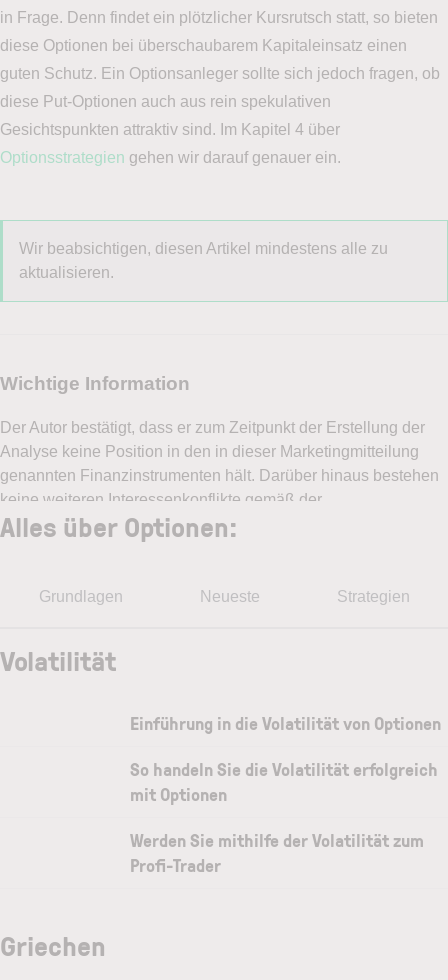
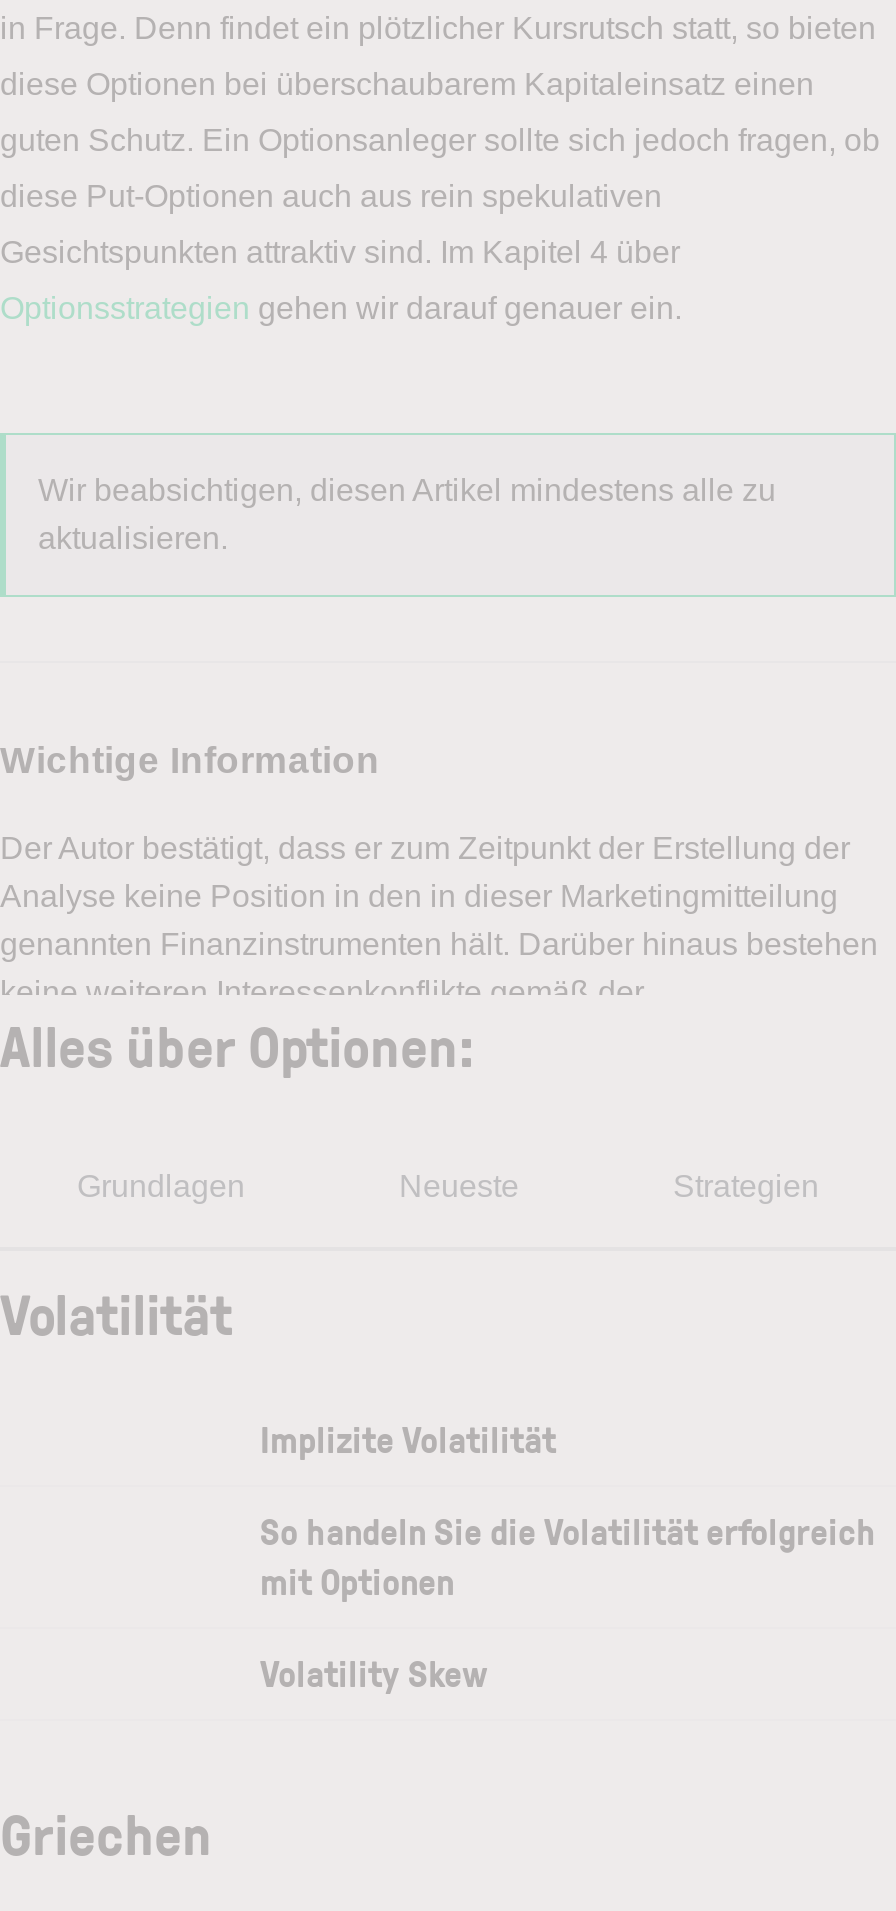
- Einführung in die Volatilität von Optionen
+ Implizite Volatilität

- Werden Sie mithilfe der Volatilität zum
- Profi-Trader
+ Volatility Skew
